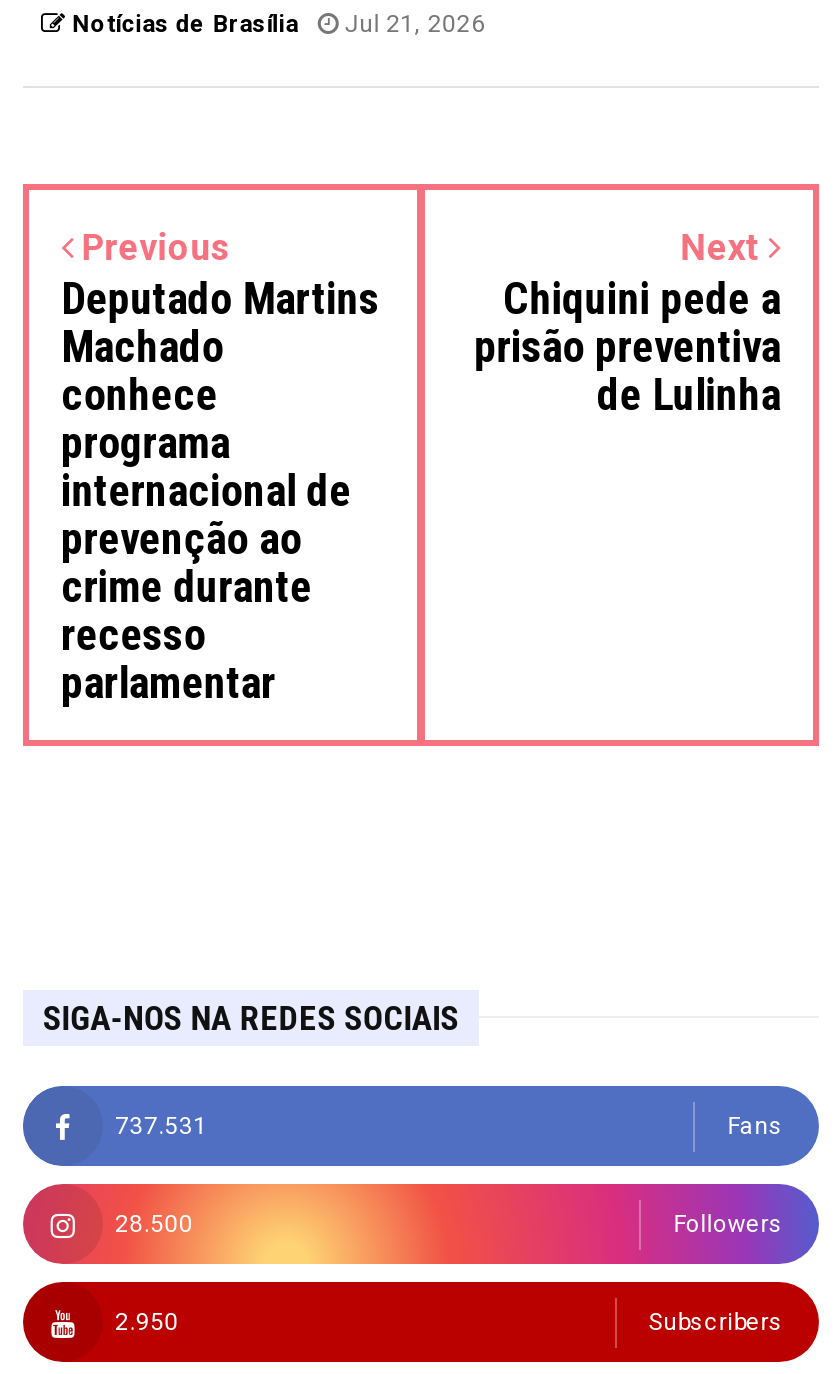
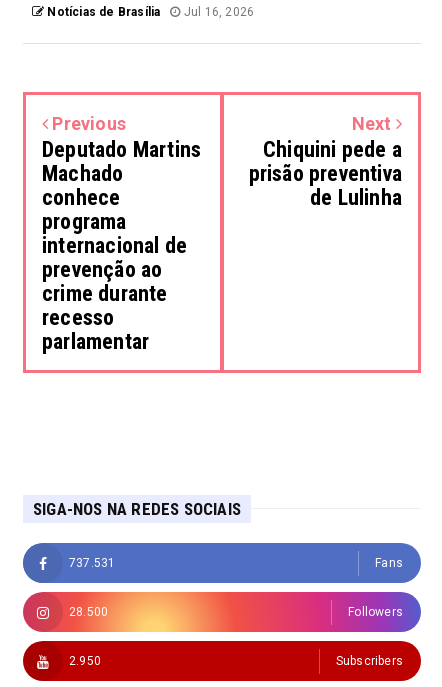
- Notícias de Brasília Jul 21, 2026
+ Notícias de Brasília Jul 16, 2026
